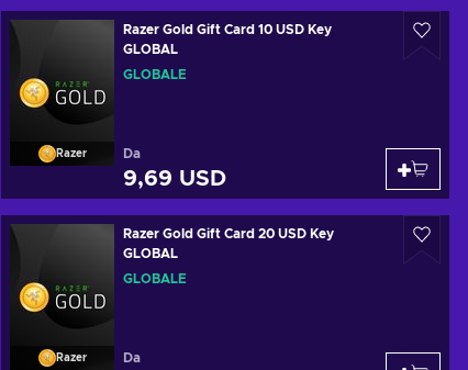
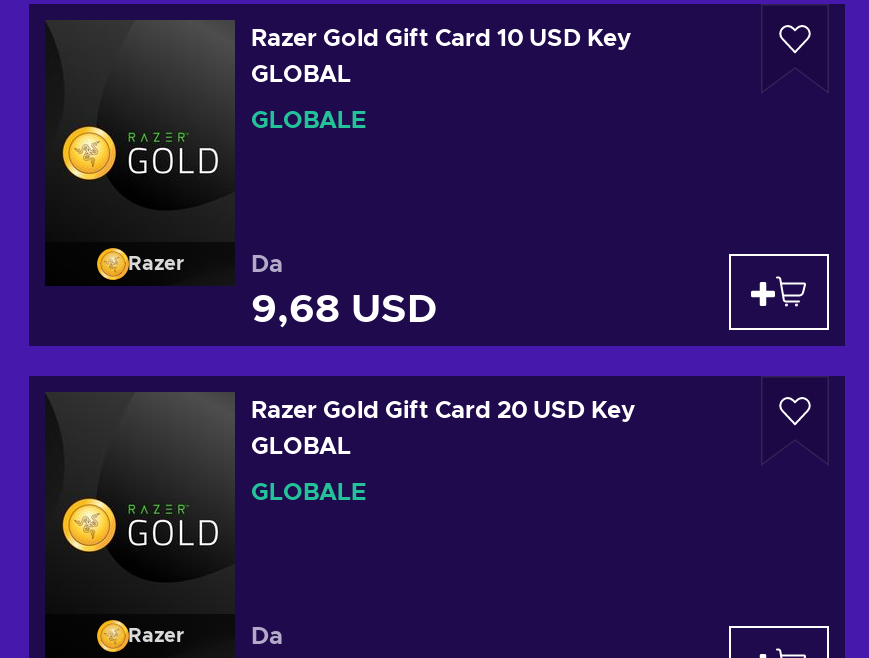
- 9,69 USD
+ 9,68 USD
